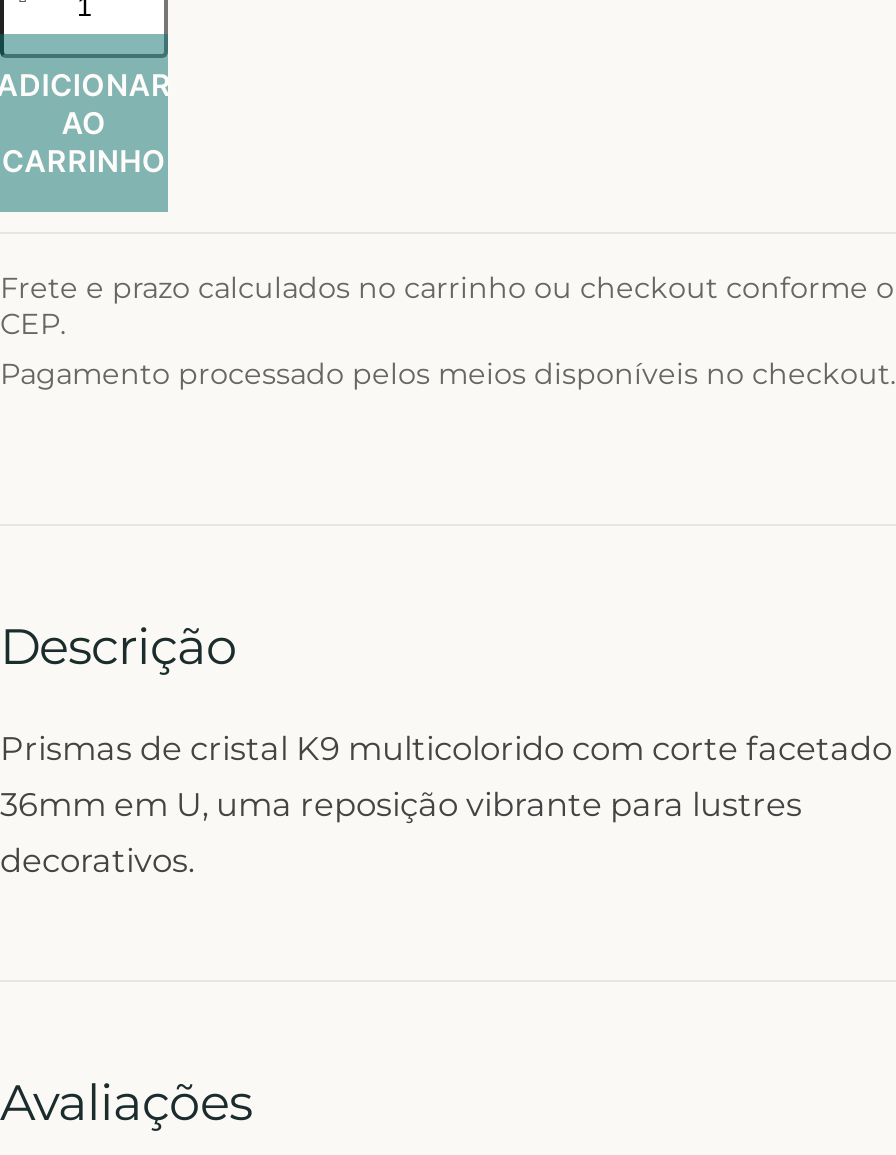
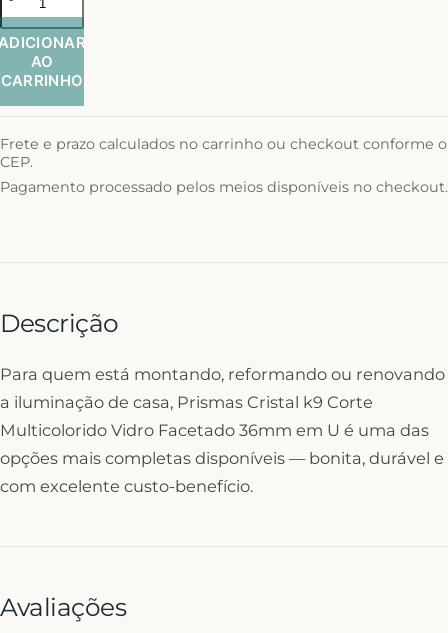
- Prismas de cristal K9 multicolorido com corte facetado
- 36mm em U, uma reposição vibrante para lustres
- decorativos.
+ Para quem está montando, reformando ou renovando
+ a iluminação de casa, Prismas Cristal k9 Corte
+ Multicolorido Vidro Facetado 36mm em U é uma das
+ opções mais completas disponíveis — bonita, durável e
+ com excelente custo-benefício.
